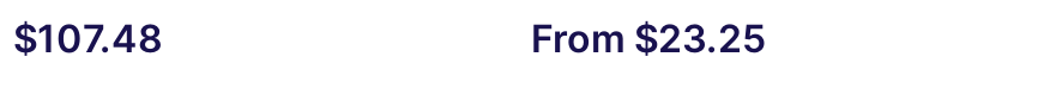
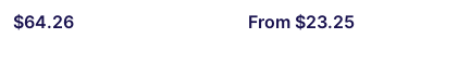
- $107.48
+ $64.26
